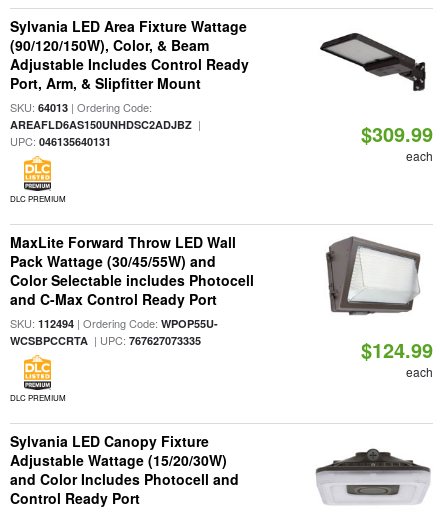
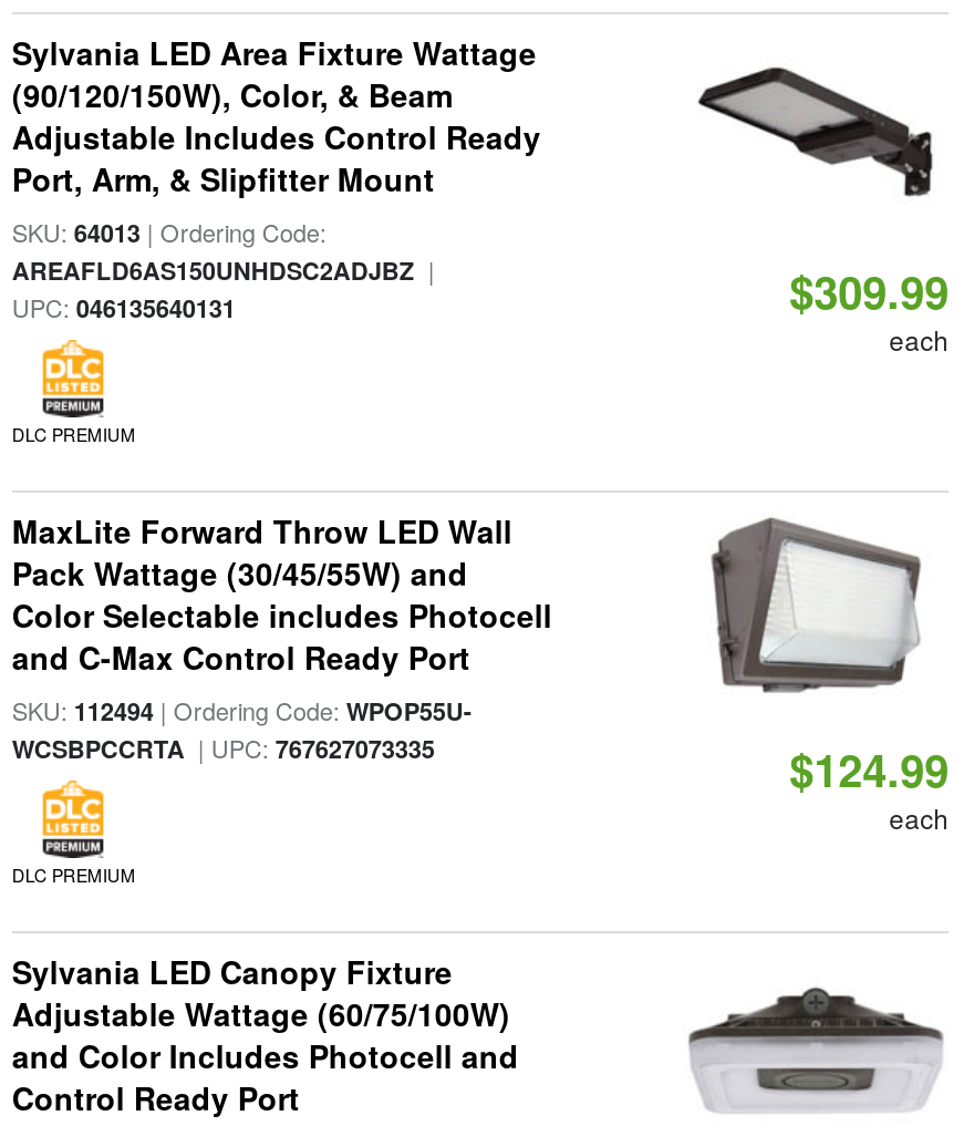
- Adjustable Wattage (15/20/30W)
+ Adjustable Wattage (60/75/100W)
